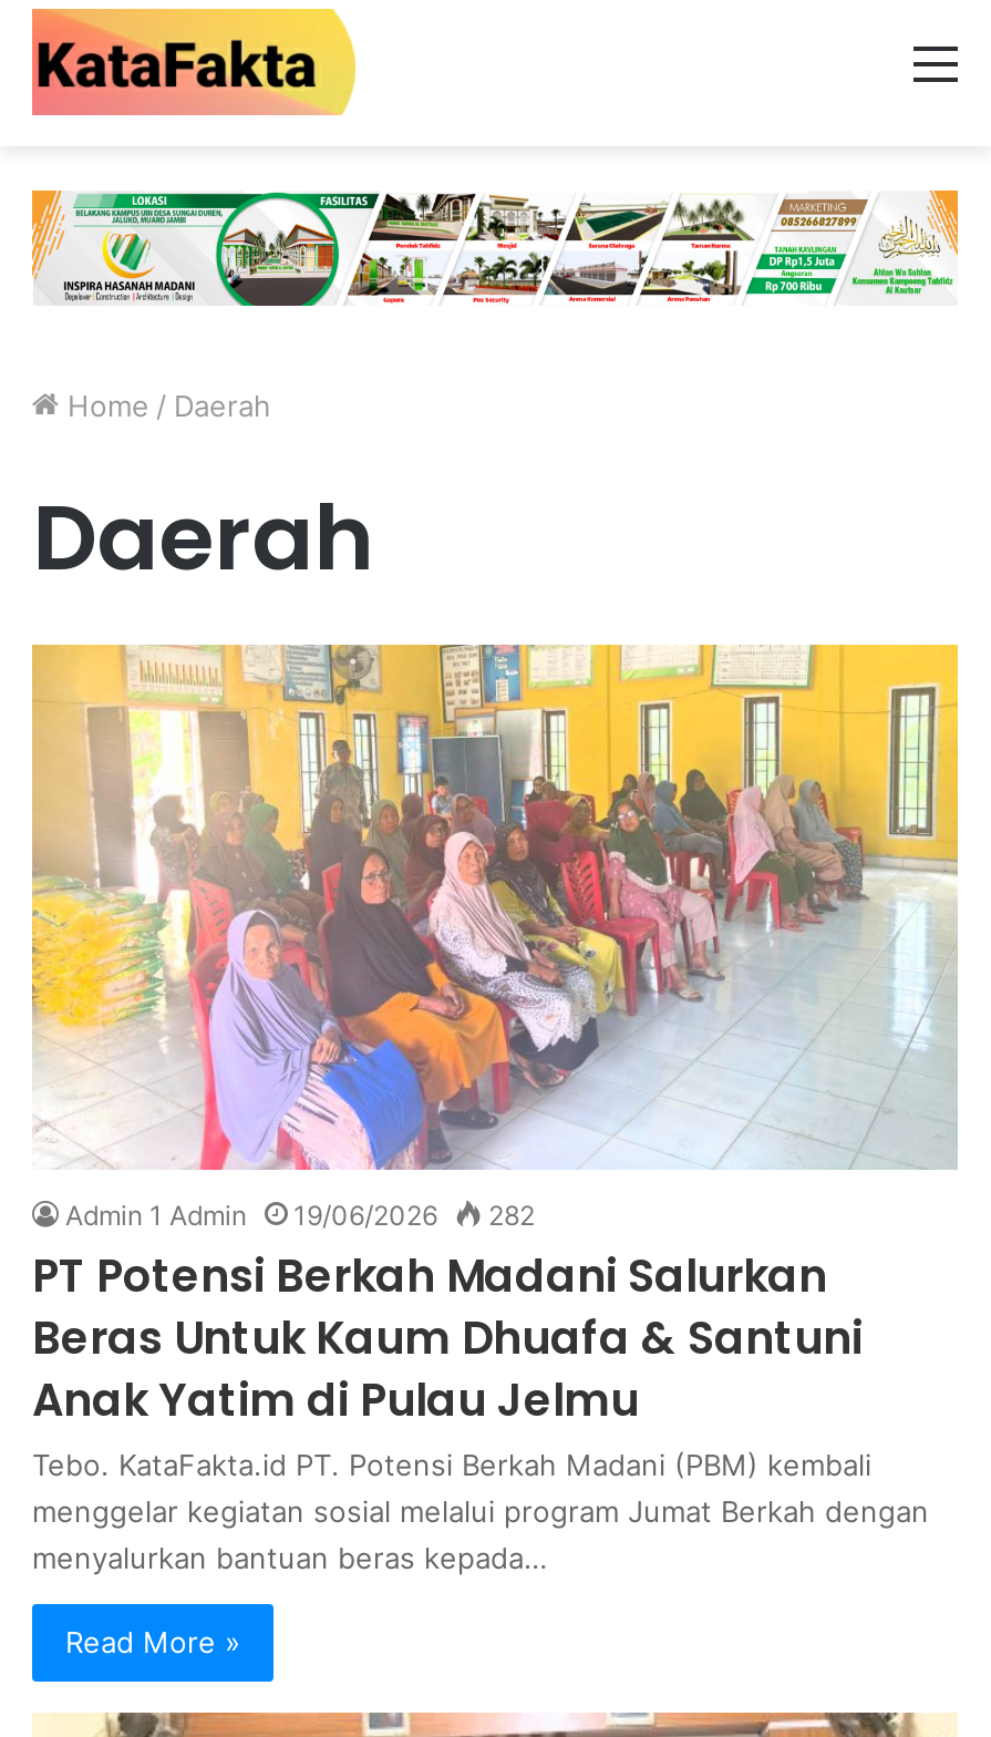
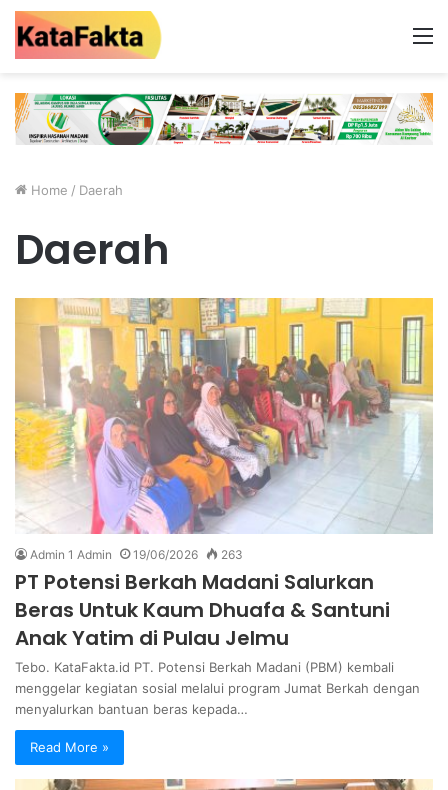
- Admin 1 Admin 19/06/2026 282
+ Admin 1 Admin 19/06/2026 263
